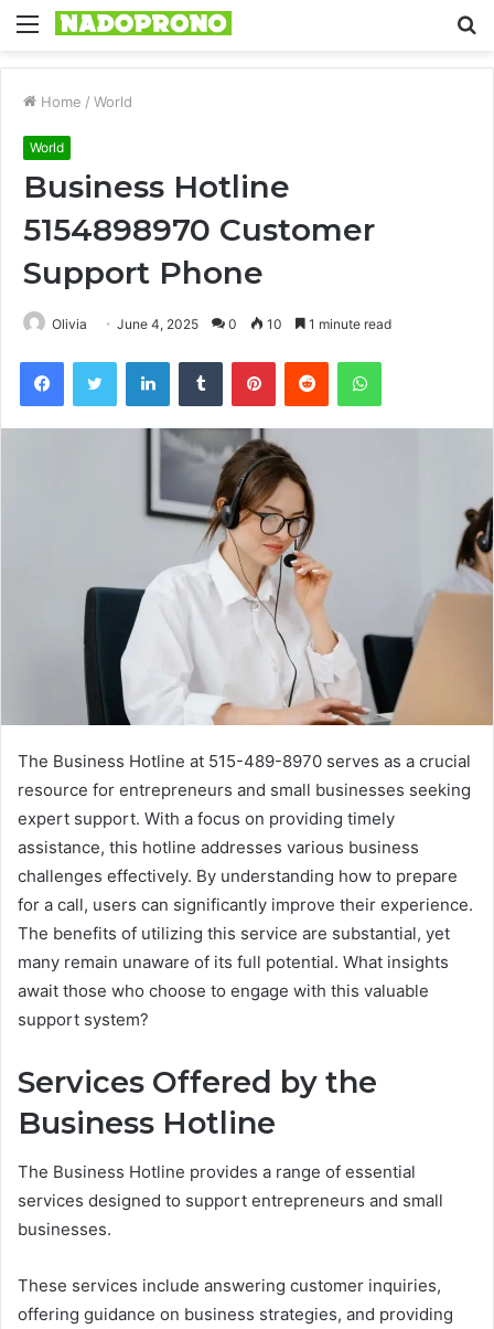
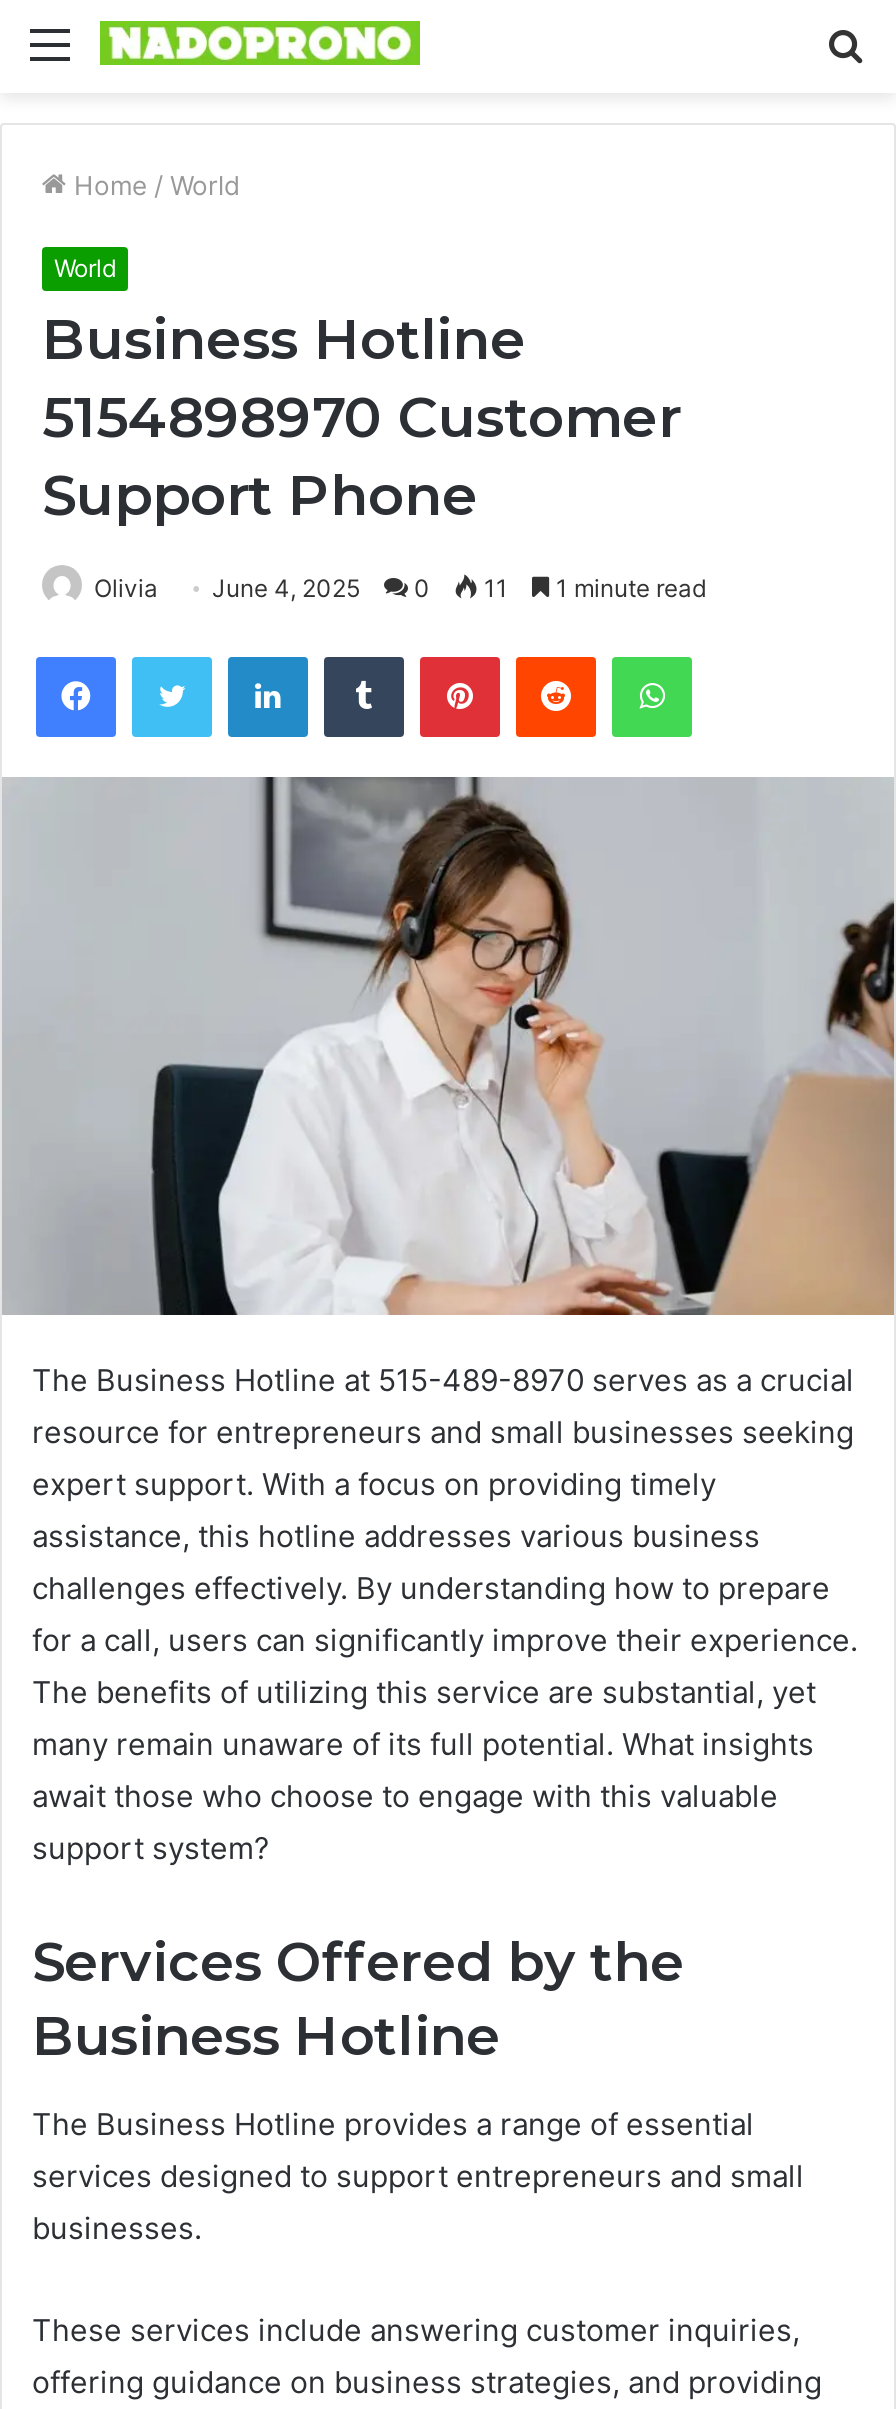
- Olivia June 4, 2025 0 10 1 minute read
+ Olivia June 4, 2025 0 11 1 minute read
